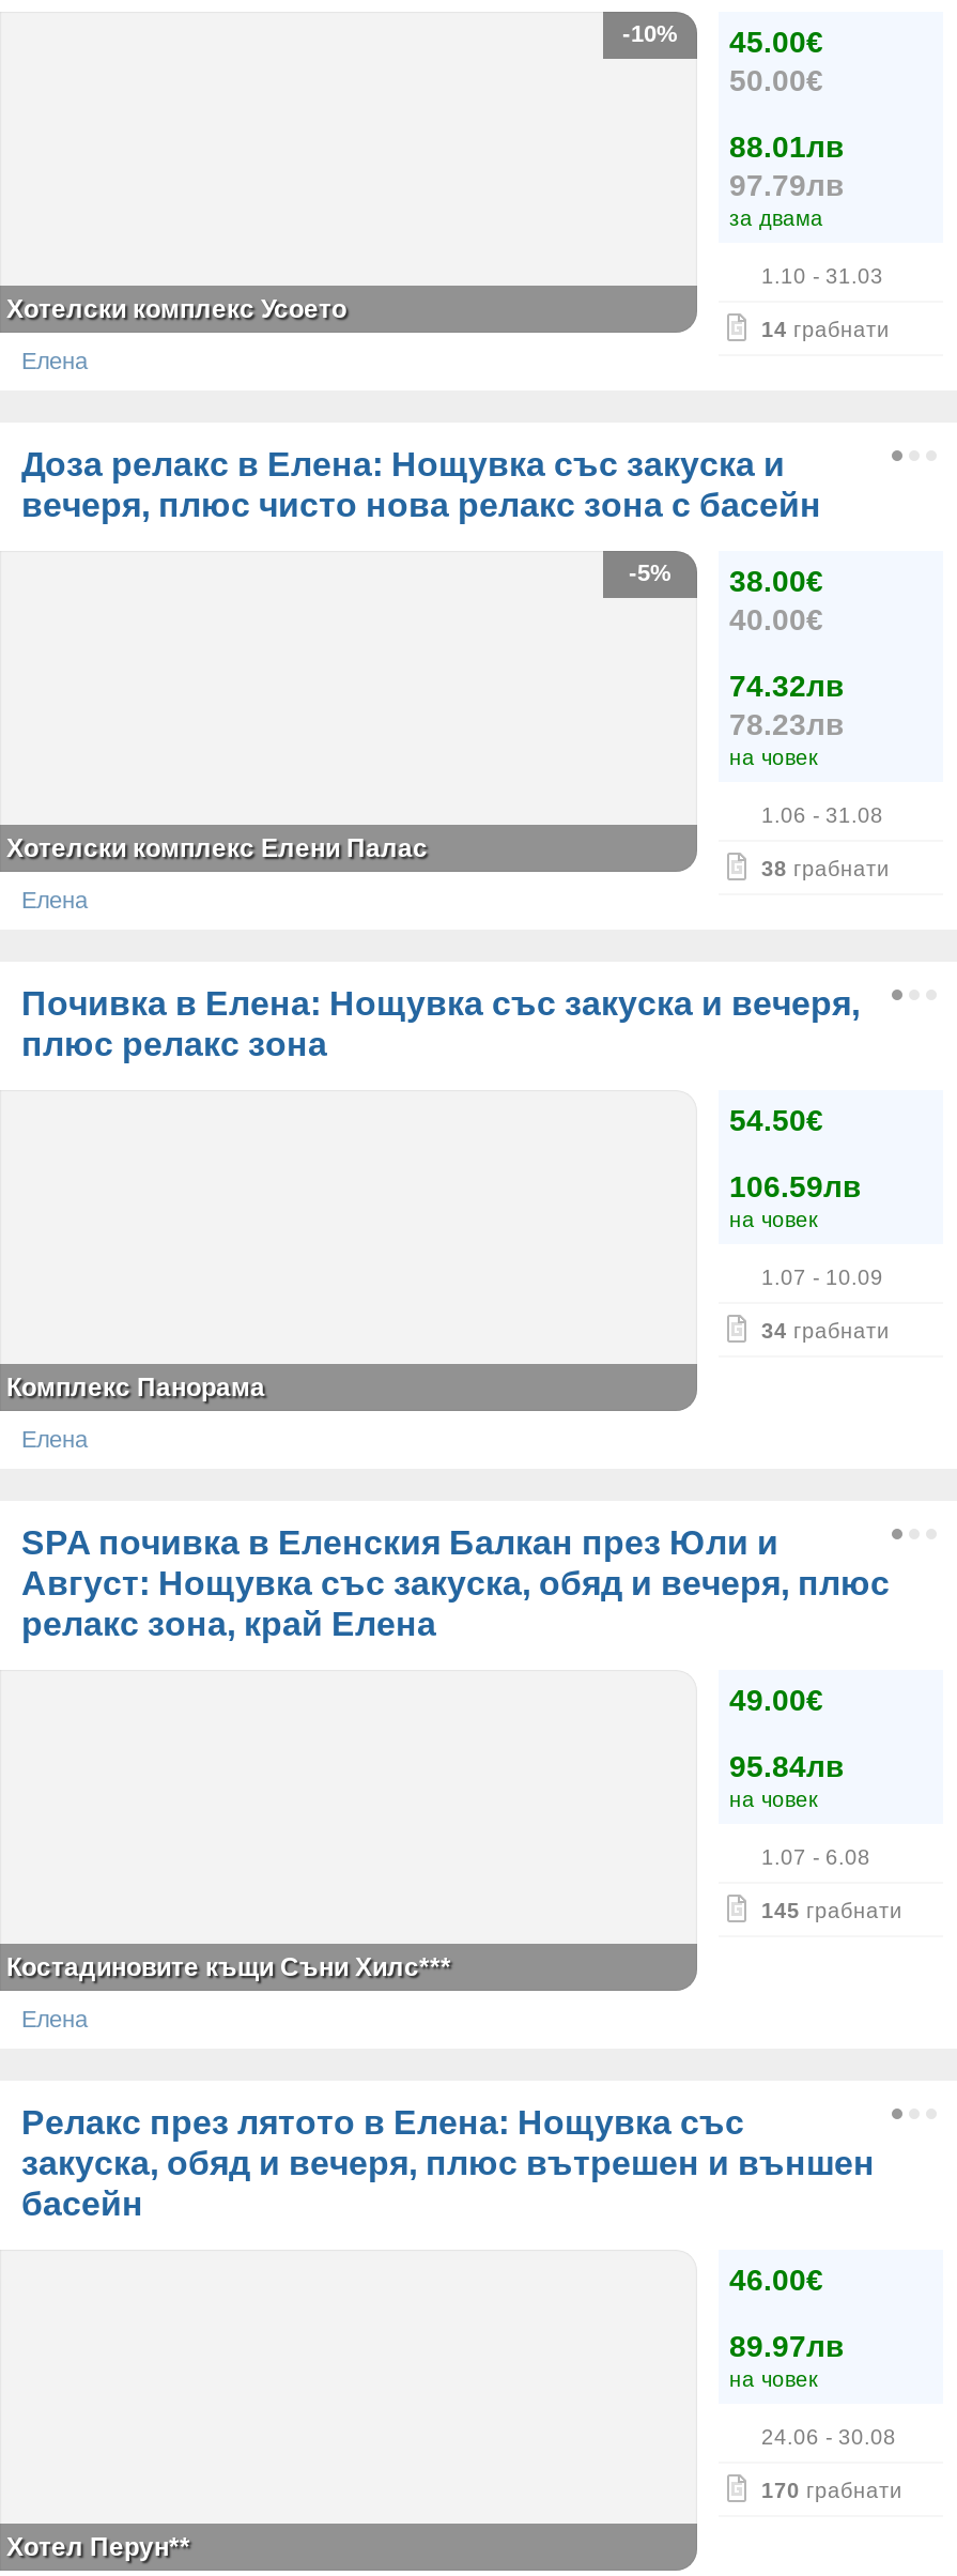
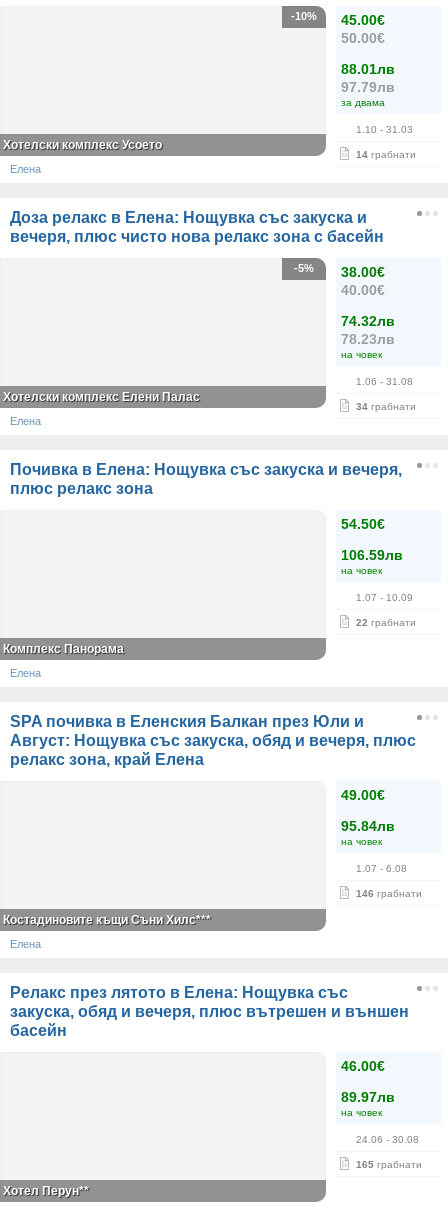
- 38 грабнати
+ 34 грабнати

- 34 грабнати
+ 22 грабнати

- 145 грабнати
+ 146 грабнати

- 170 грабнати
+ 165 грабнати
